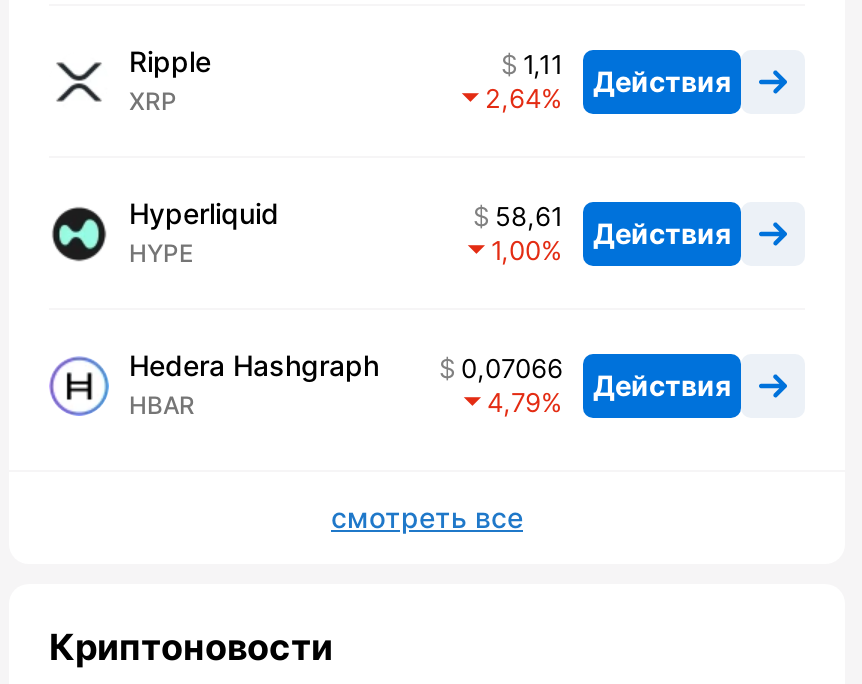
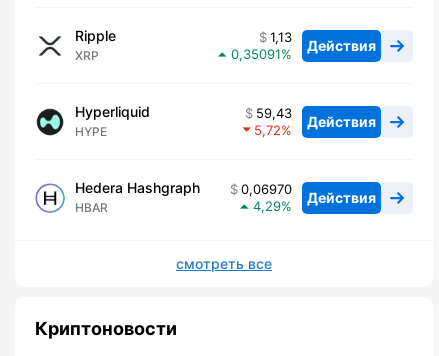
- 1,11 Действия
+ 1,13 Действия

- 2,64
+ 0,35091

- 58,61 Действия
+ 59,43 Действия

- 1,00
+ 5,72

- 0,07066 Действия
+ 0,06970 Действия

- 4,79
+ 4,29
